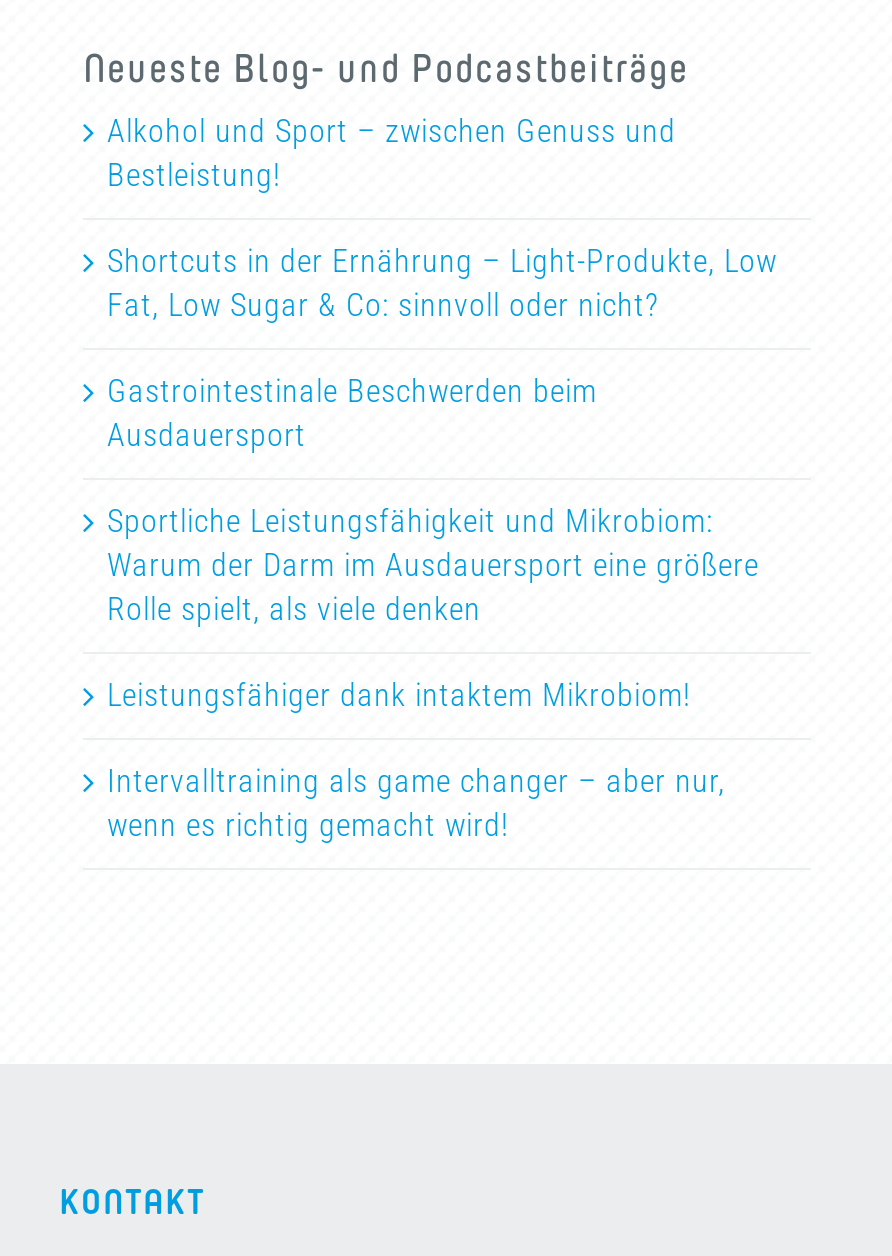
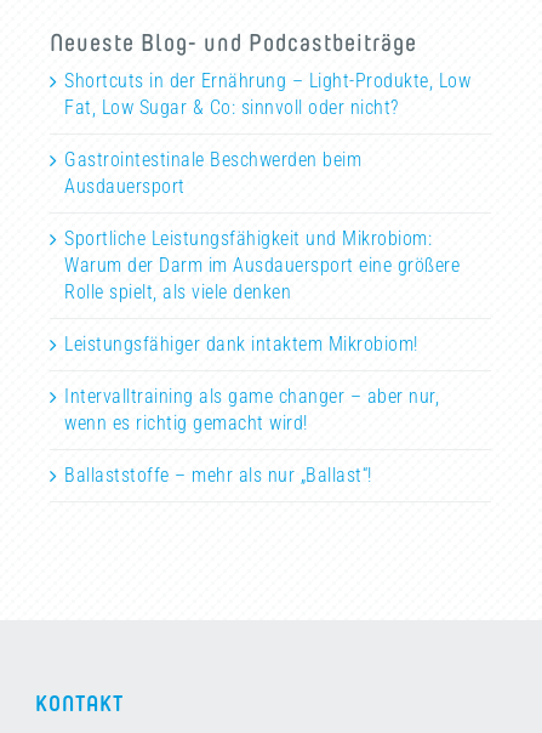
- Alkohol und Sport – zwischen Genuss und
- Bestleistung!

moved up: Shortcuts in der Ernährung – Light-Produkte, Low | Fat, Low Sugar & Co: sinnvoll oder nicht? | Gastrointestinale Beschwerden beim | ... | Intervalltraining als game changer – aber nur, | wenn es richtig gemacht wird!

+ Ballaststoffe – mehr als nur „Ballast“!
